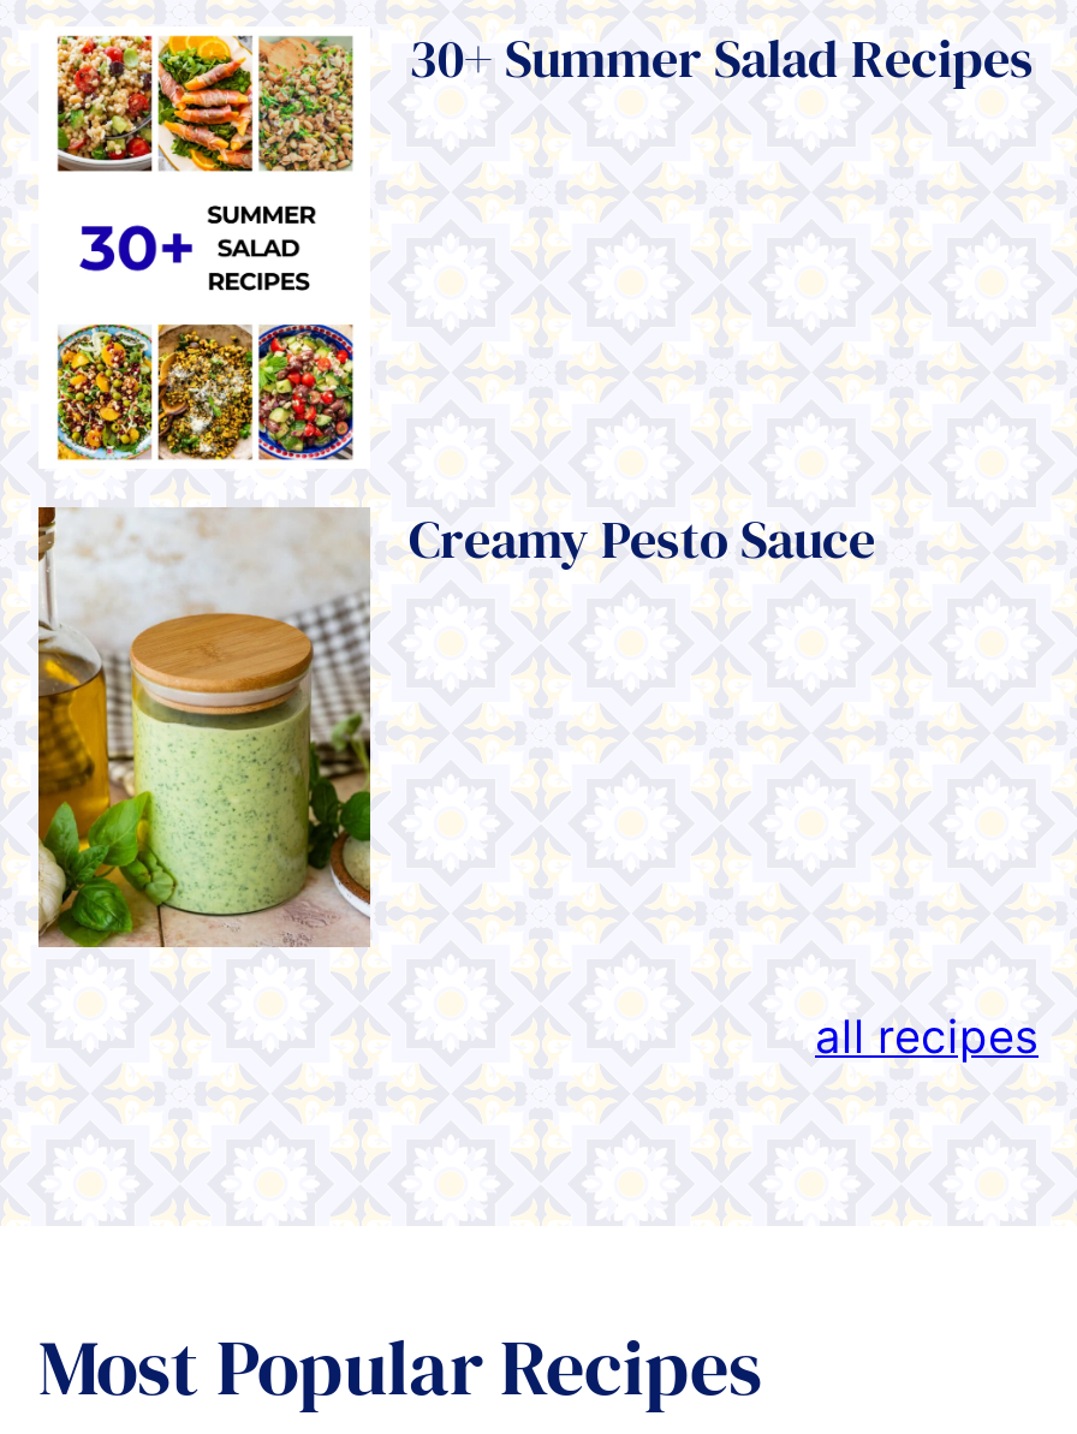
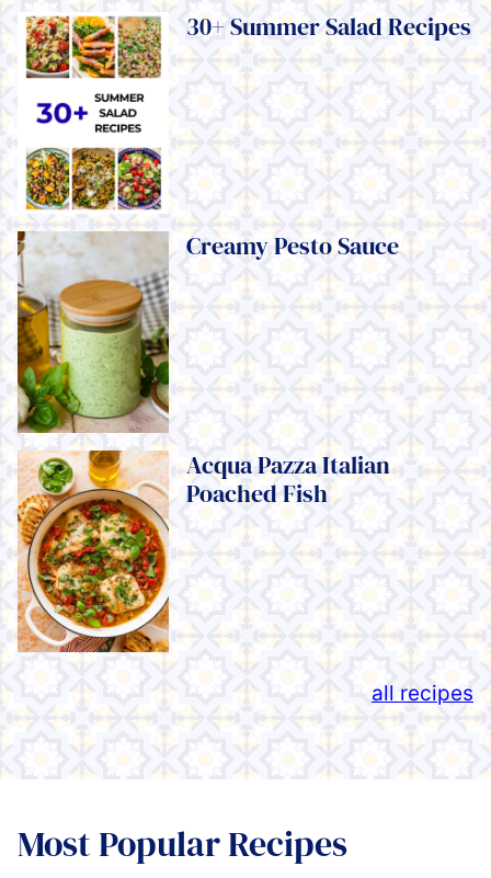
+ [image]
+ Acqua Pazza Italian
+ Poached Fish
